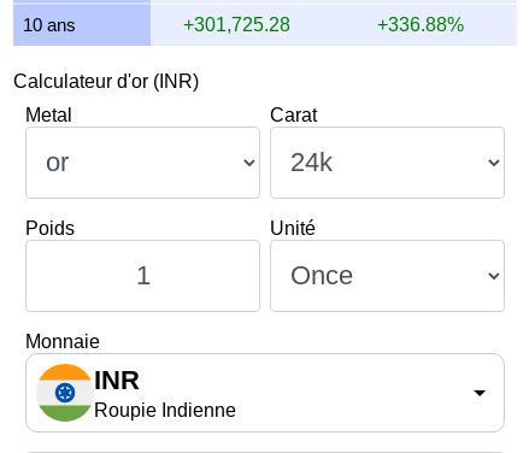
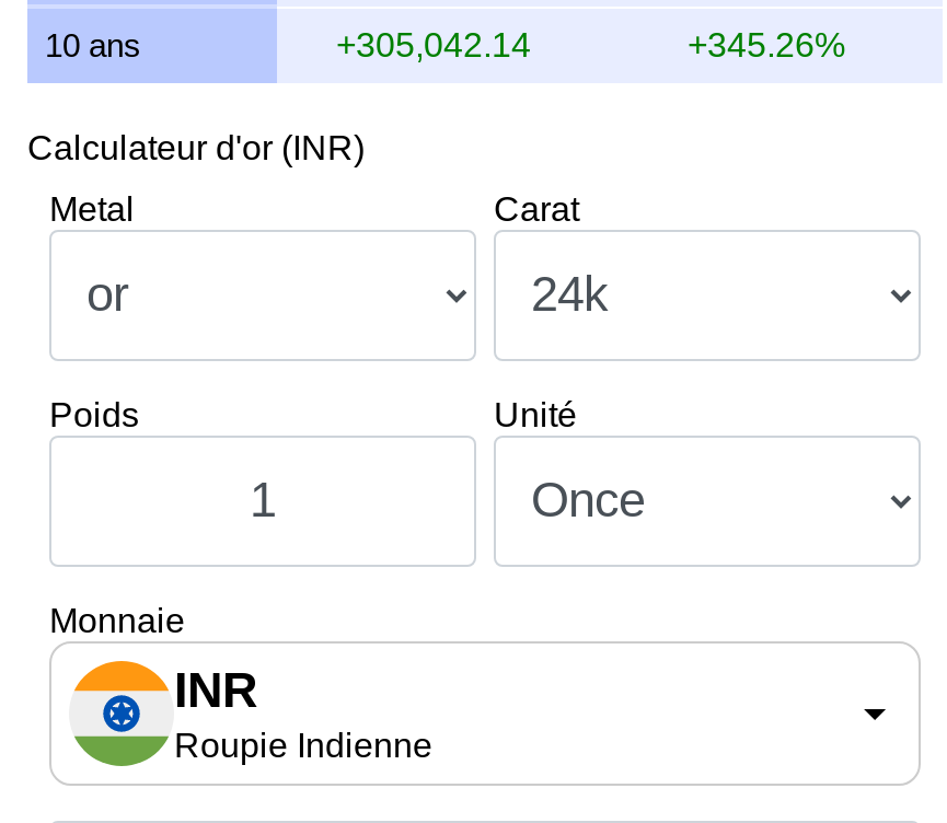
- +301,725.28
+ +305,042.14

- +336.88%
+ +345.26%
